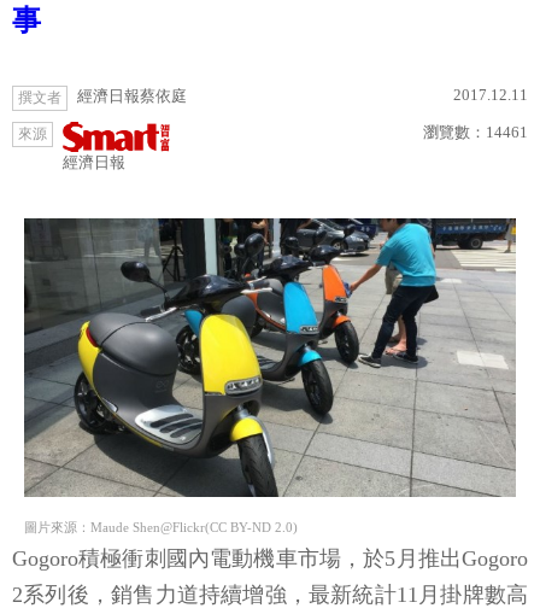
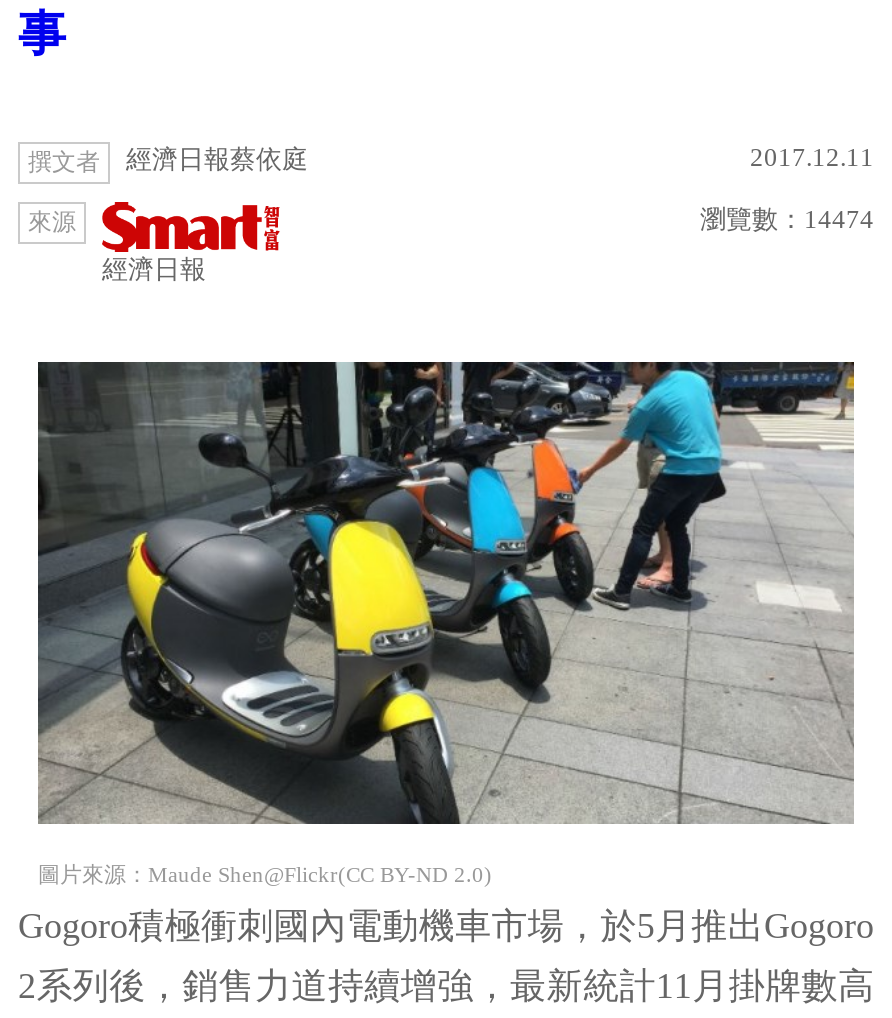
- 瀏覽數：14461
+ 瀏覽數：14474
